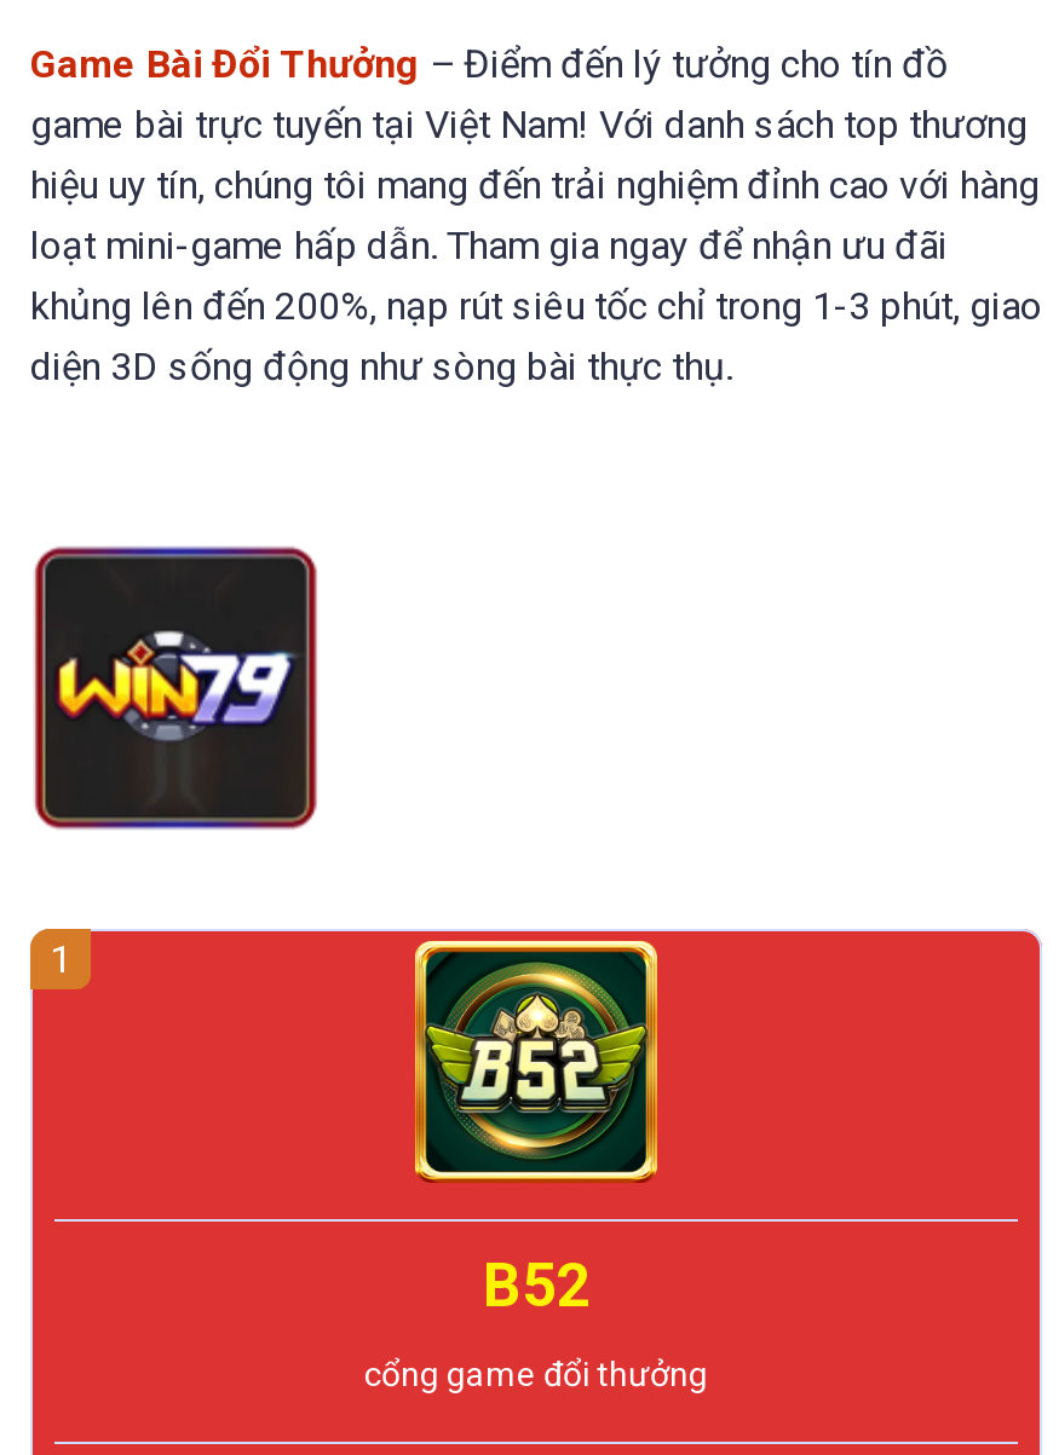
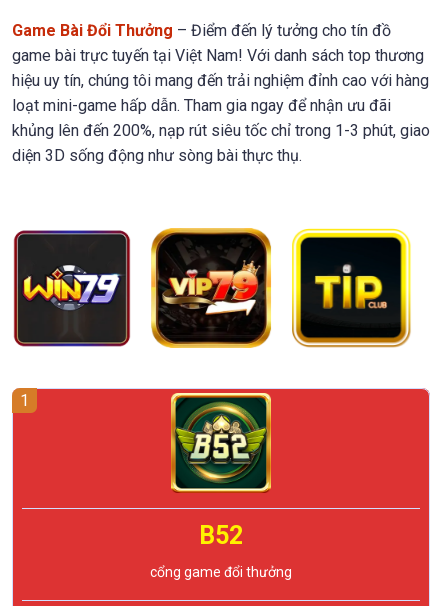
+ [image]

+ [image]
